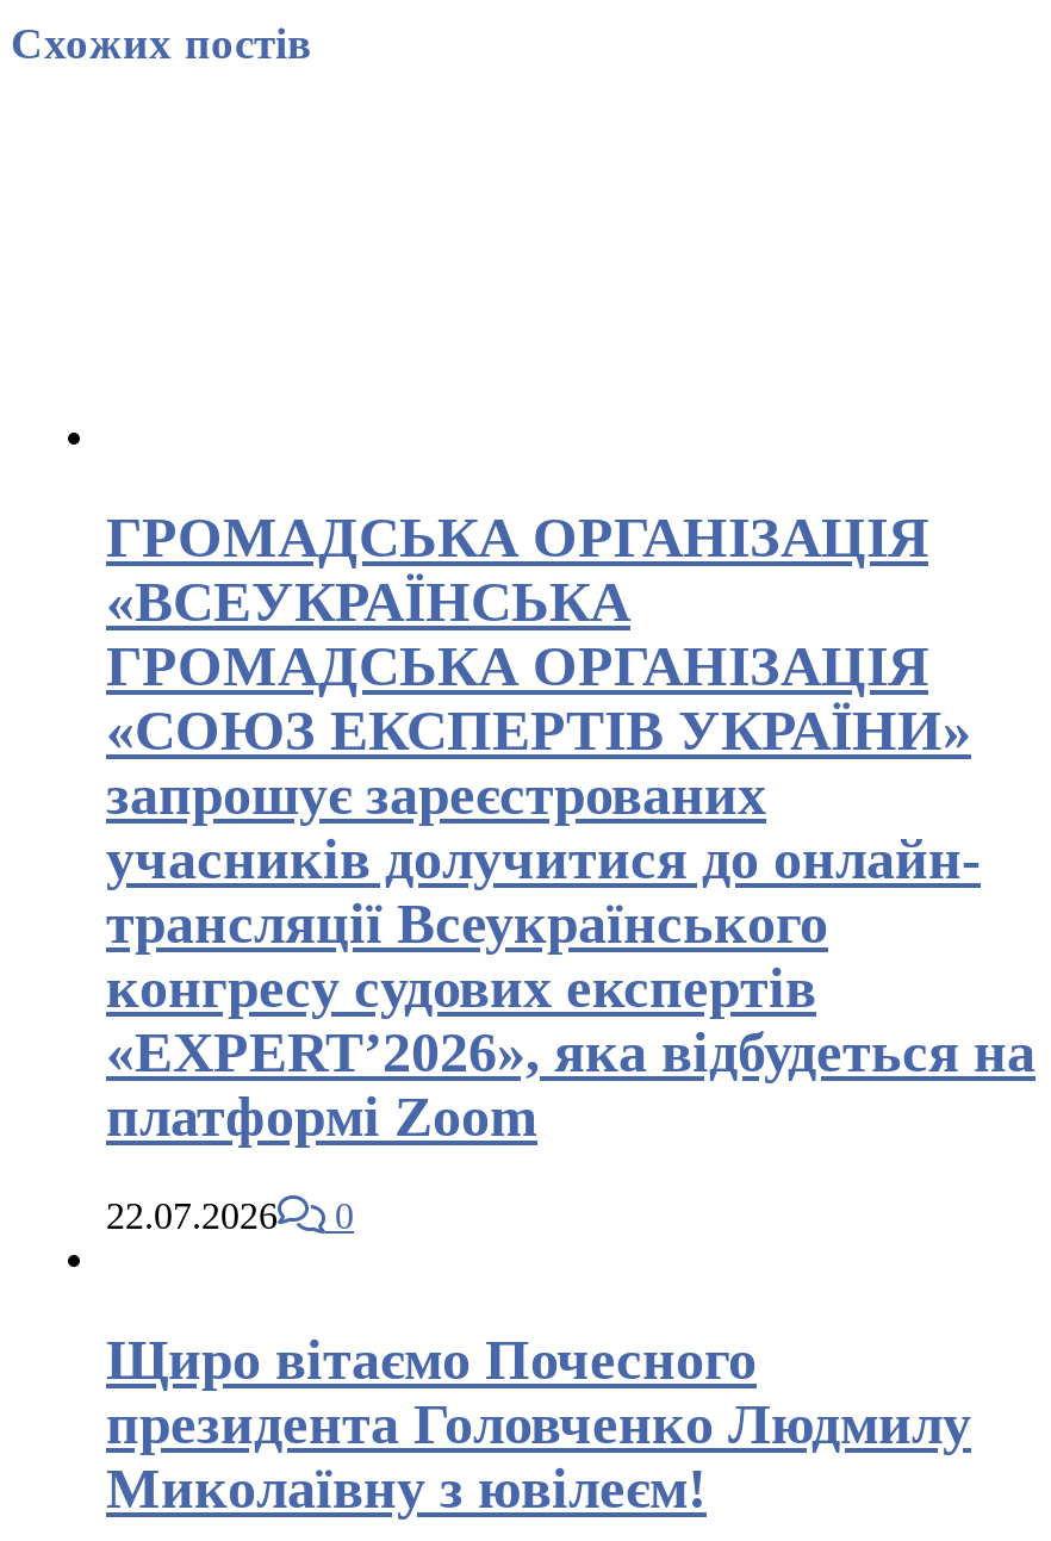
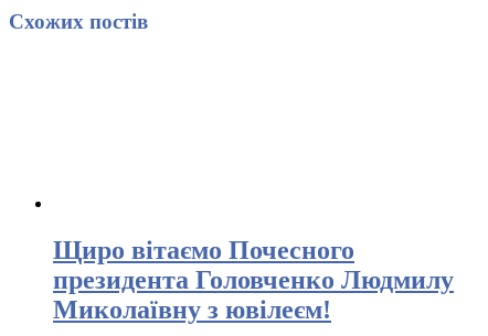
- ГРОМАДСЬКА ОРГАНІЗАЦІЯ
- «ВСЕУКРАЇНСЬКА
- ГРОМАДСЬКА ОРГАНІЗАЦІЯ
- «СОЮЗ ЕКСПЕРТІВ УКРАЇНИ»
- запрошує зареєстрованих
- учасників долучитися до онлайн-
- трансляції Всеукраїнського
- конгресу судових експертів
- «EXPERT’2026», яка відбудеться на
- платформі Zoom
- 22.07.2026
- 0
